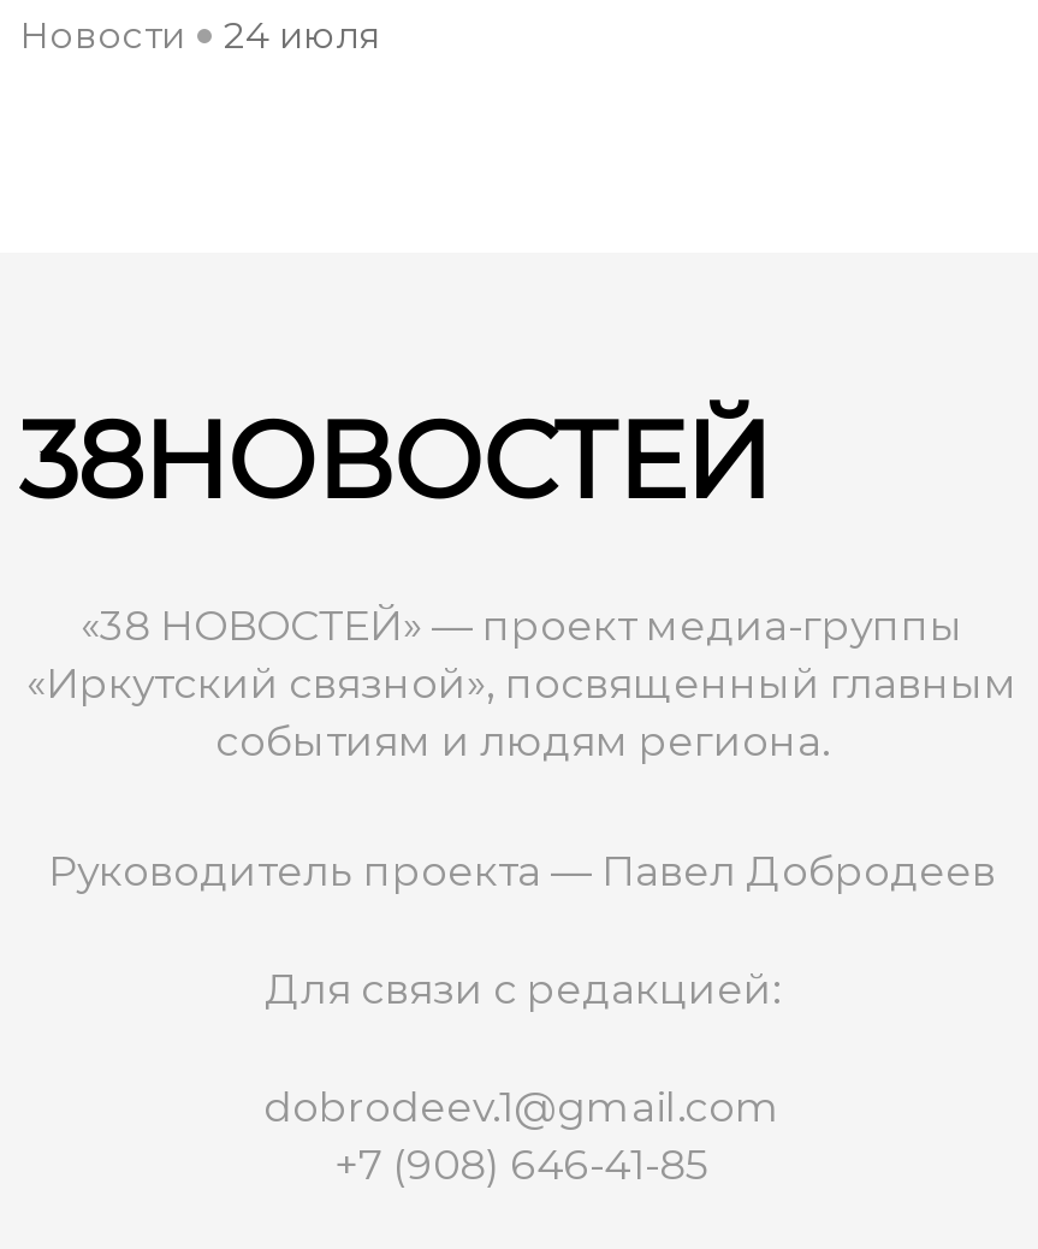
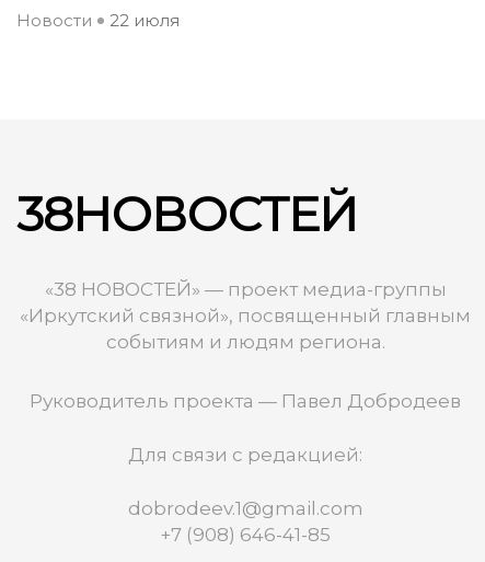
- Новости 24 июля
+ Новости 22 июля
